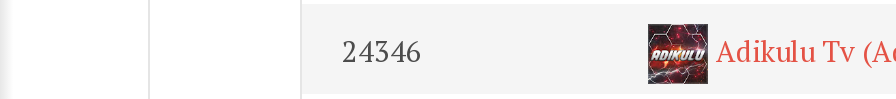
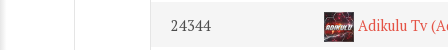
- 24346
+ 24344
